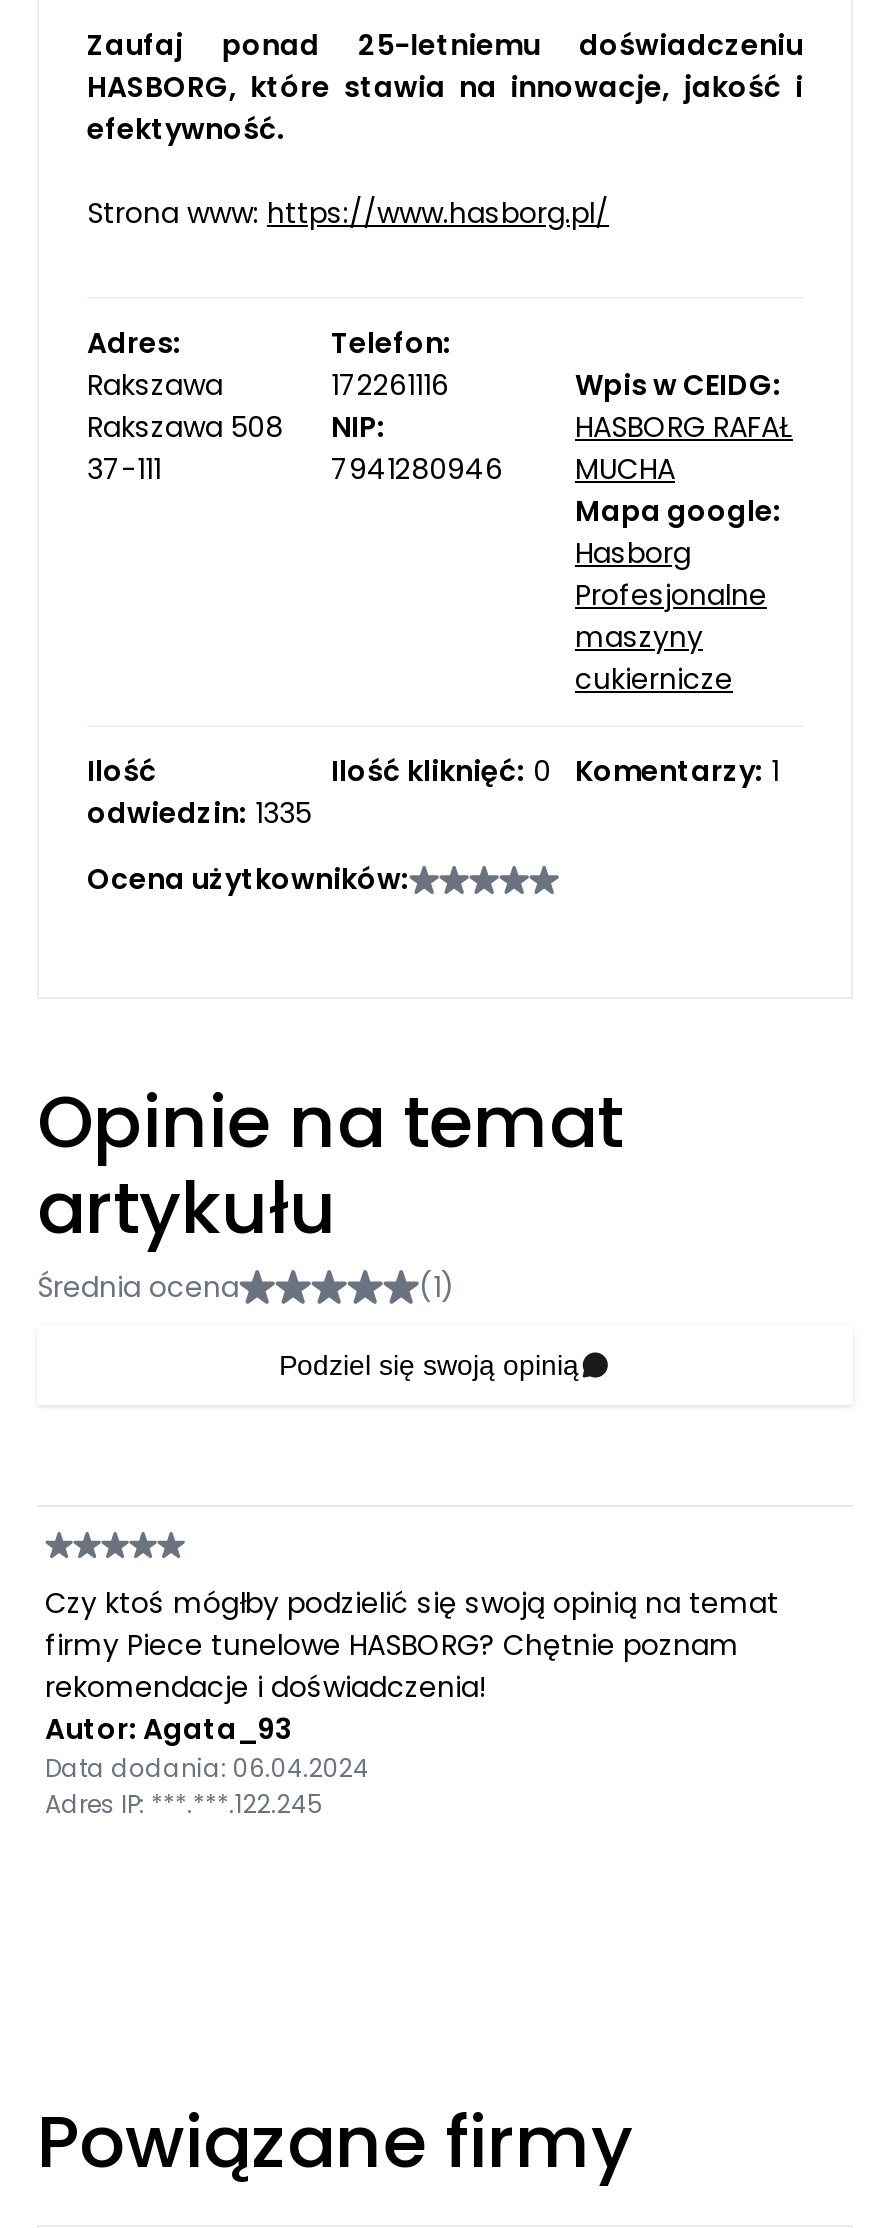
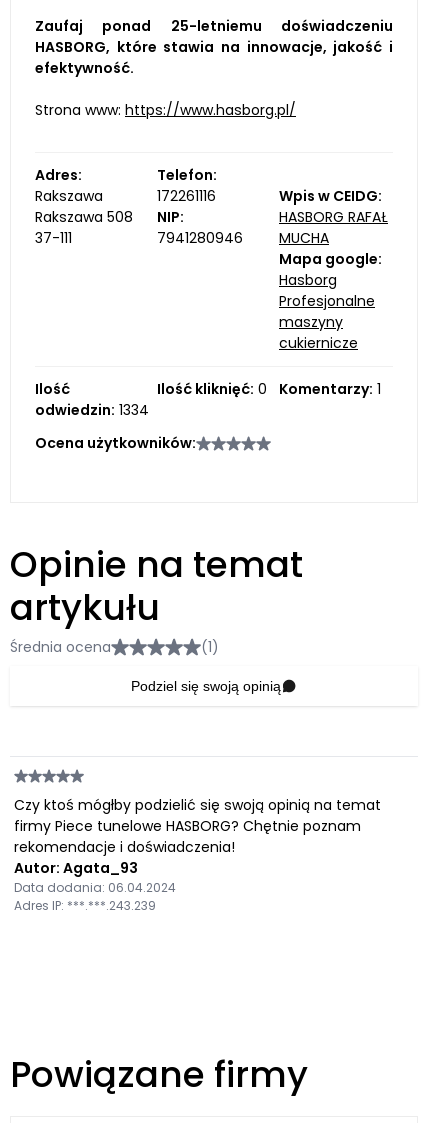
- odwiedzin: 1335
+ odwiedzin: 1334

- Adres IP: ***.***.122.245
+ Adres IP: ***.***.243.239
